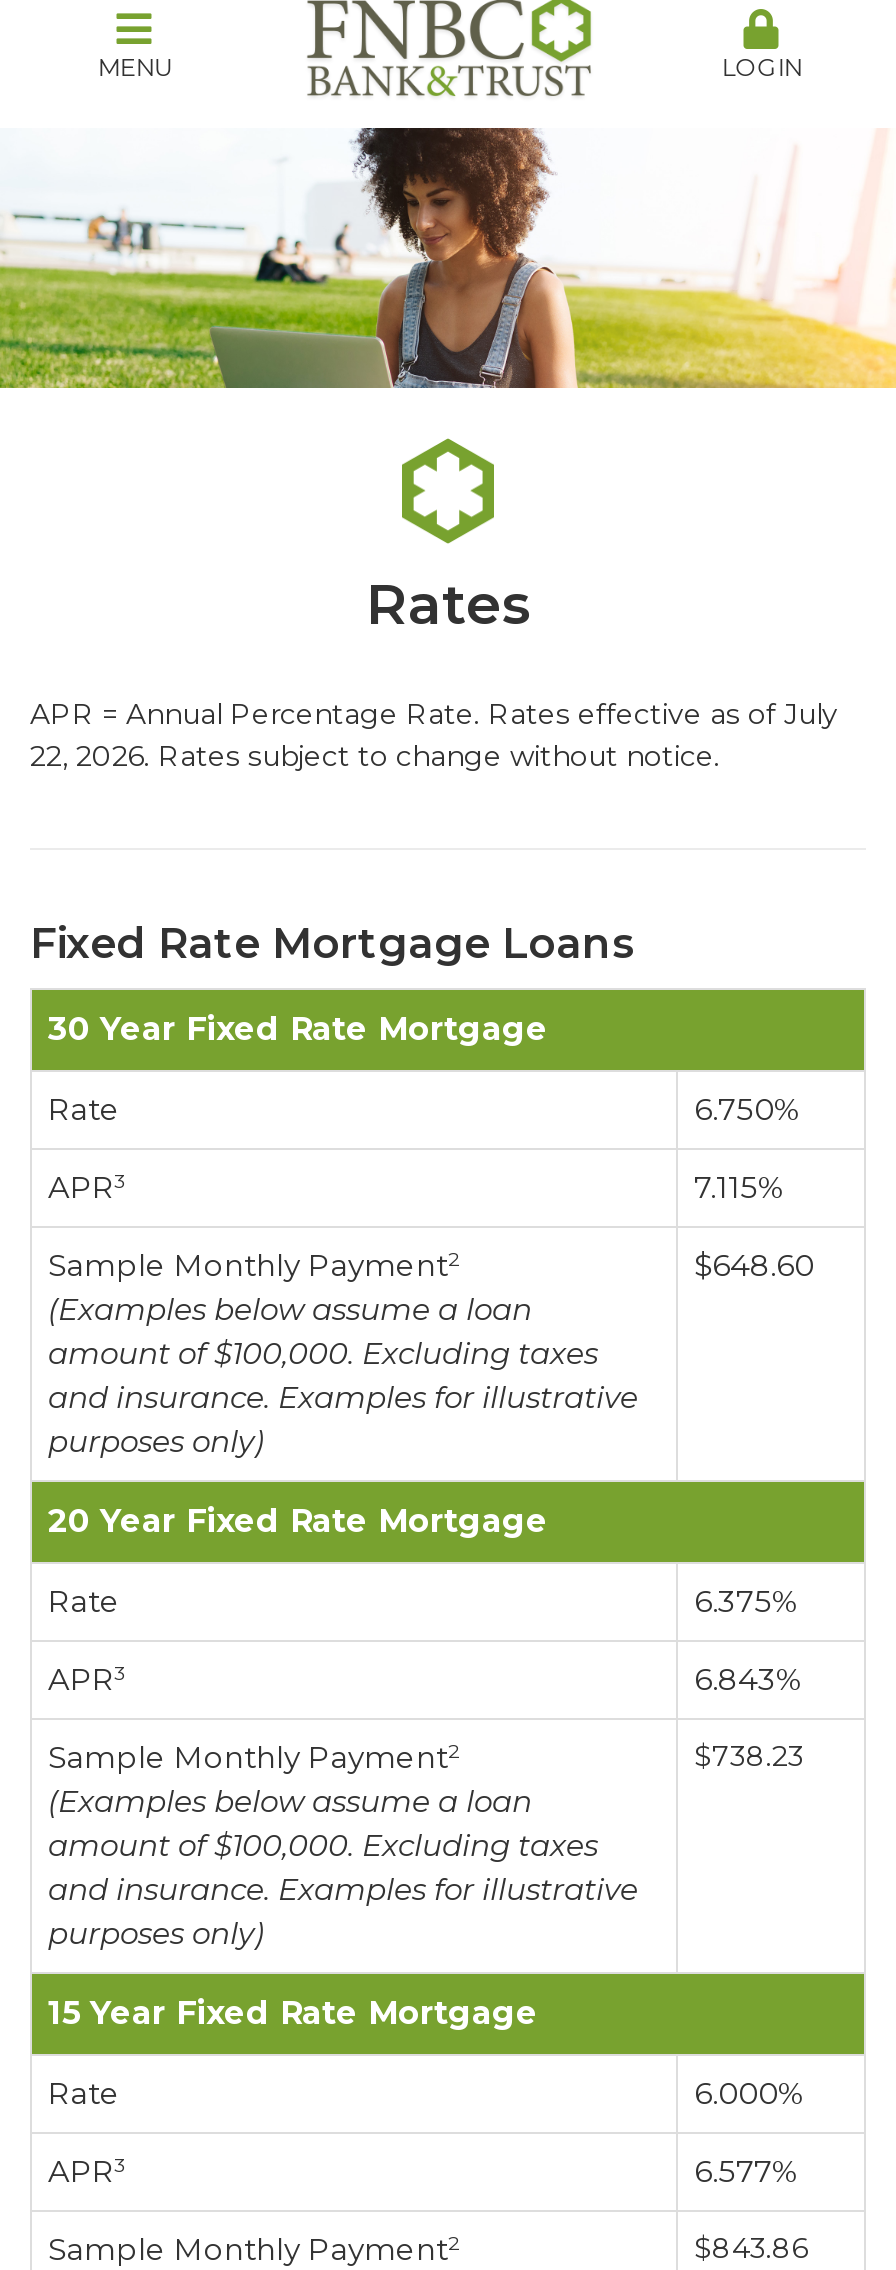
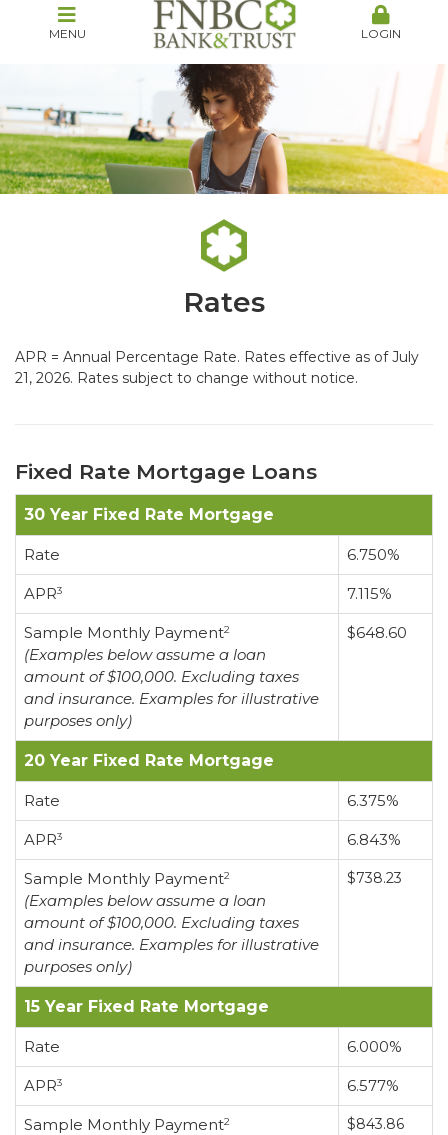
- 22, 2026. Rates subject to change without notice.
+ 21, 2026. Rates subject to change without notice.
